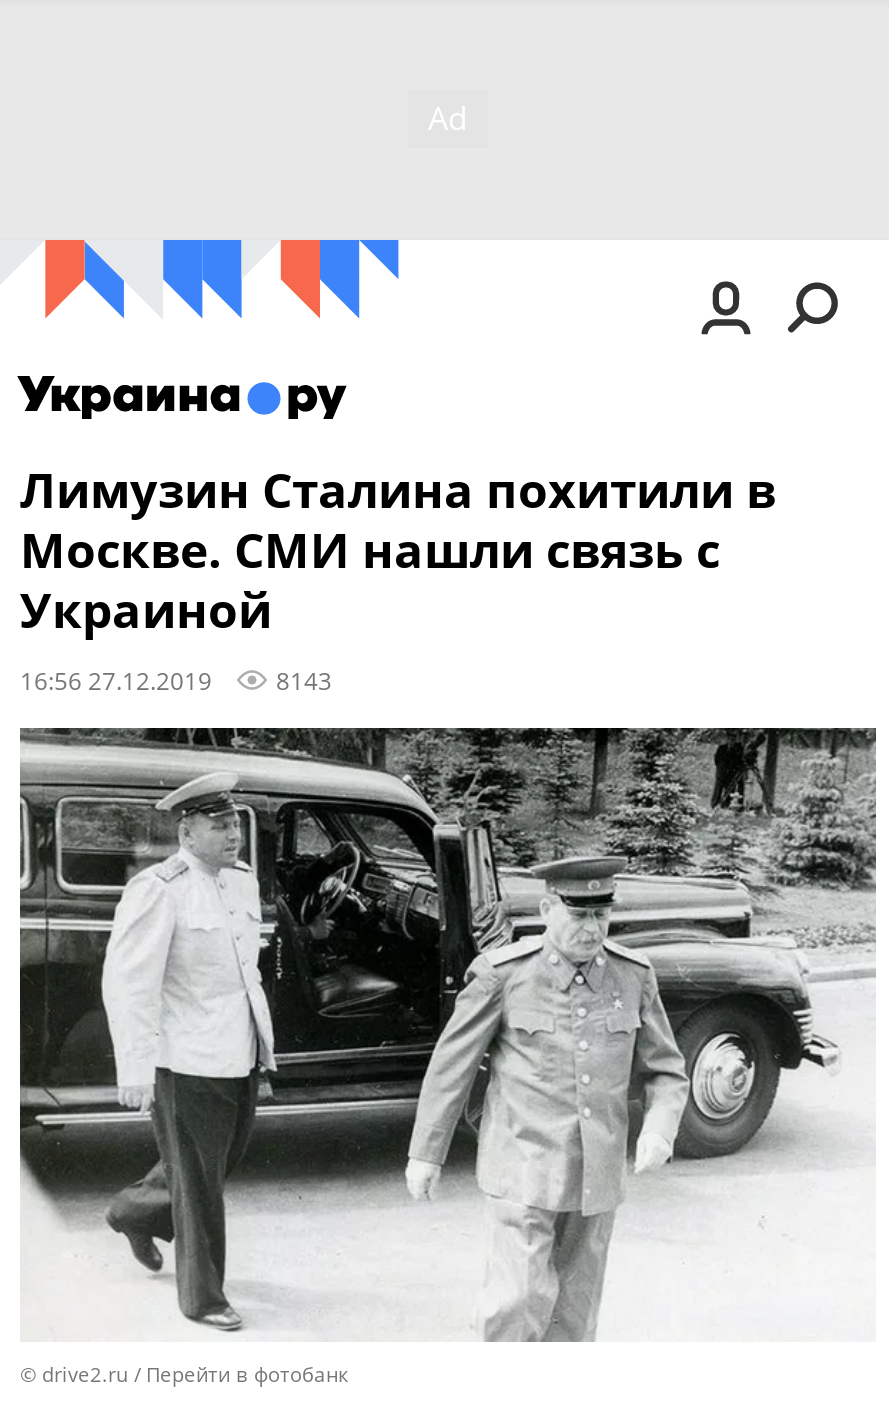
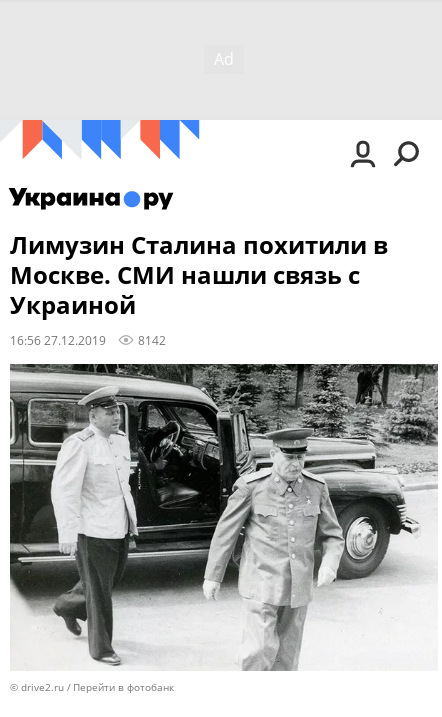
- 16:56 27.12.2019 8143
+ 16:56 27.12.2019 8142
